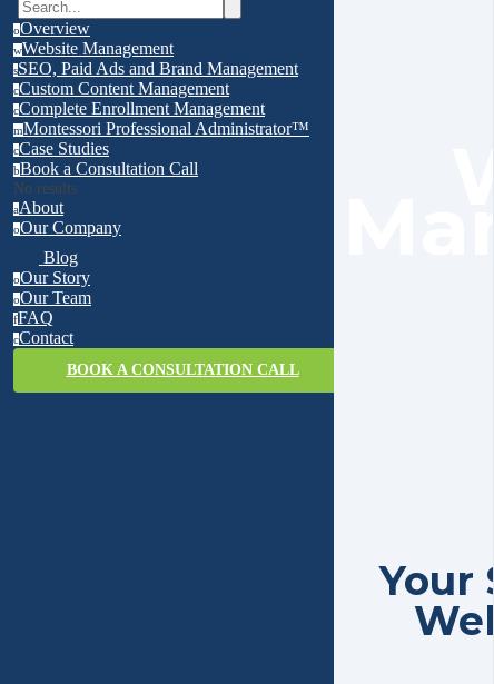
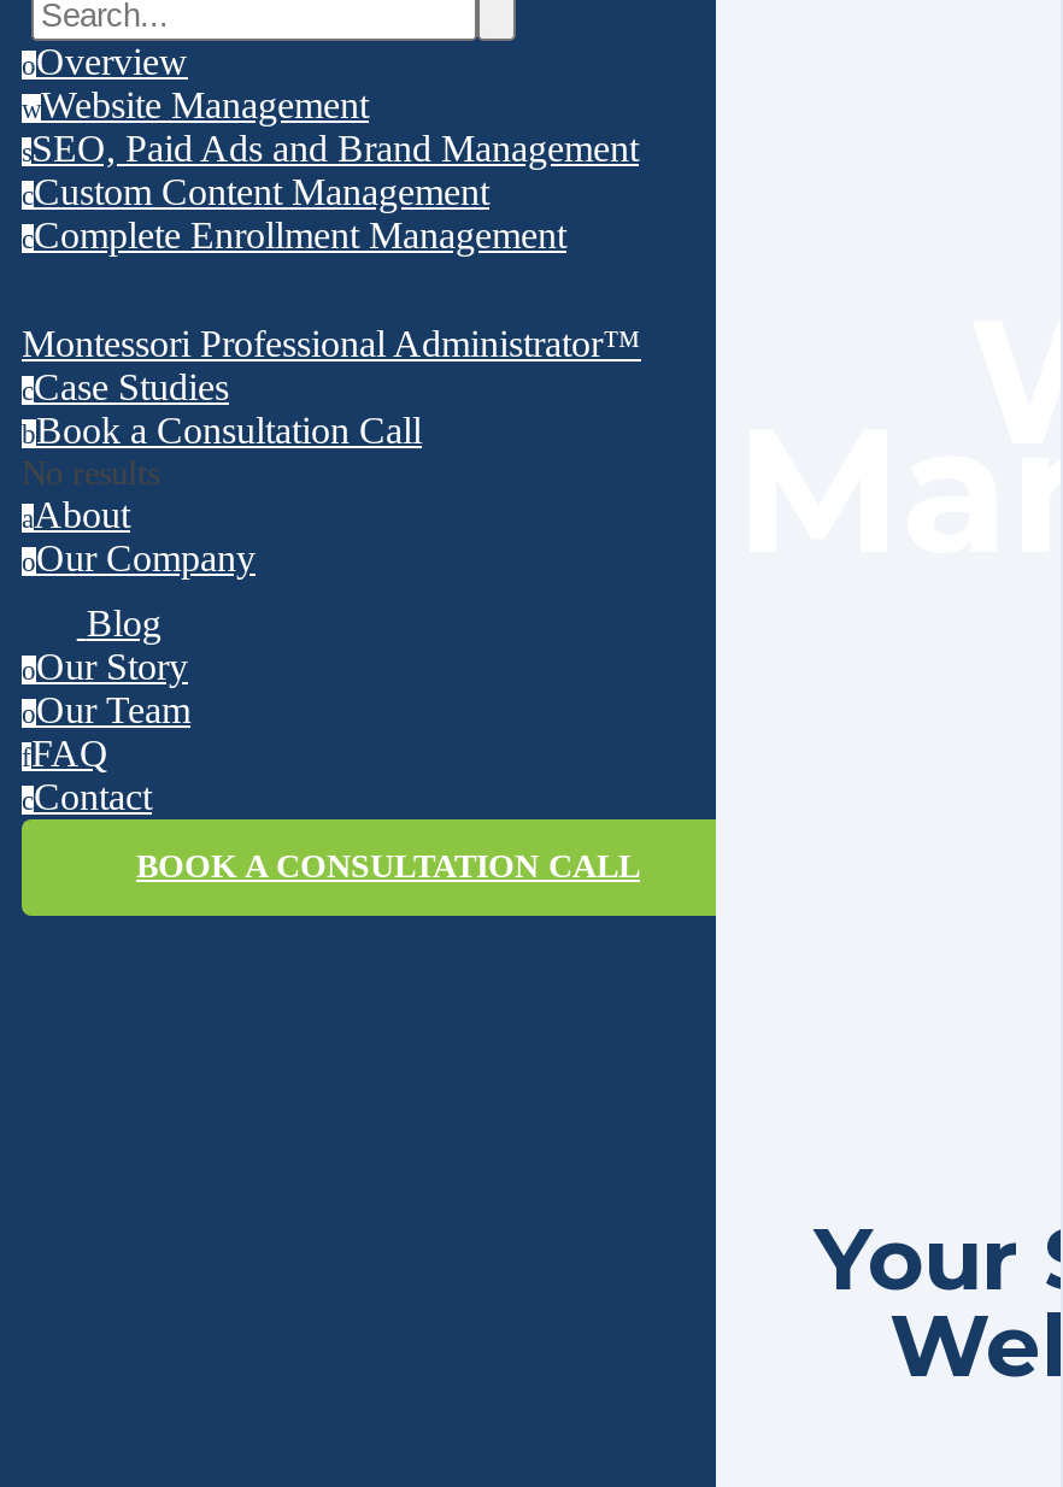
- mMontessori Professional Administrator™
+ Montessori Professional Administrator™

moved down: cCase Studies | bBook a Consultation Call | aAbout | ... | cContact | BOOK A CONSULTATION CALL
